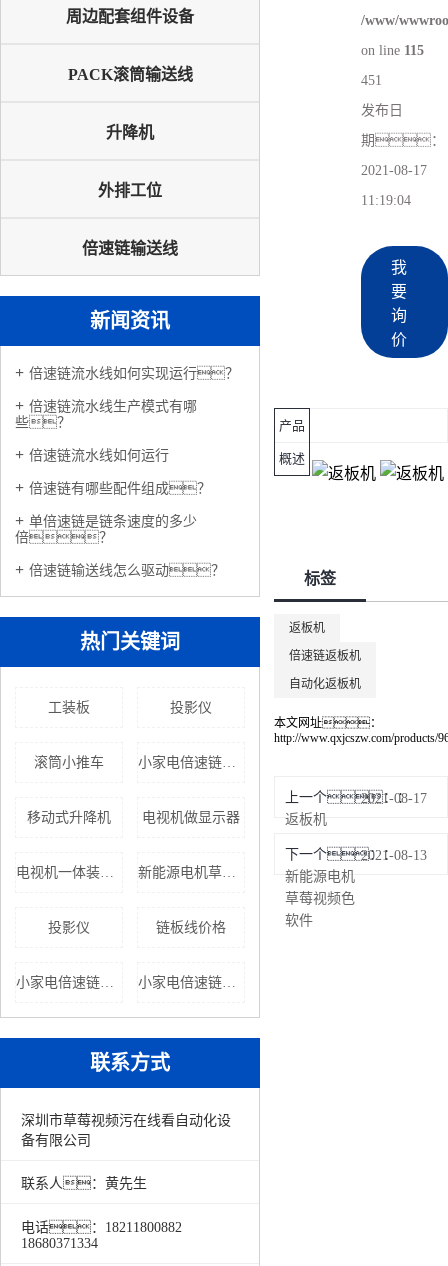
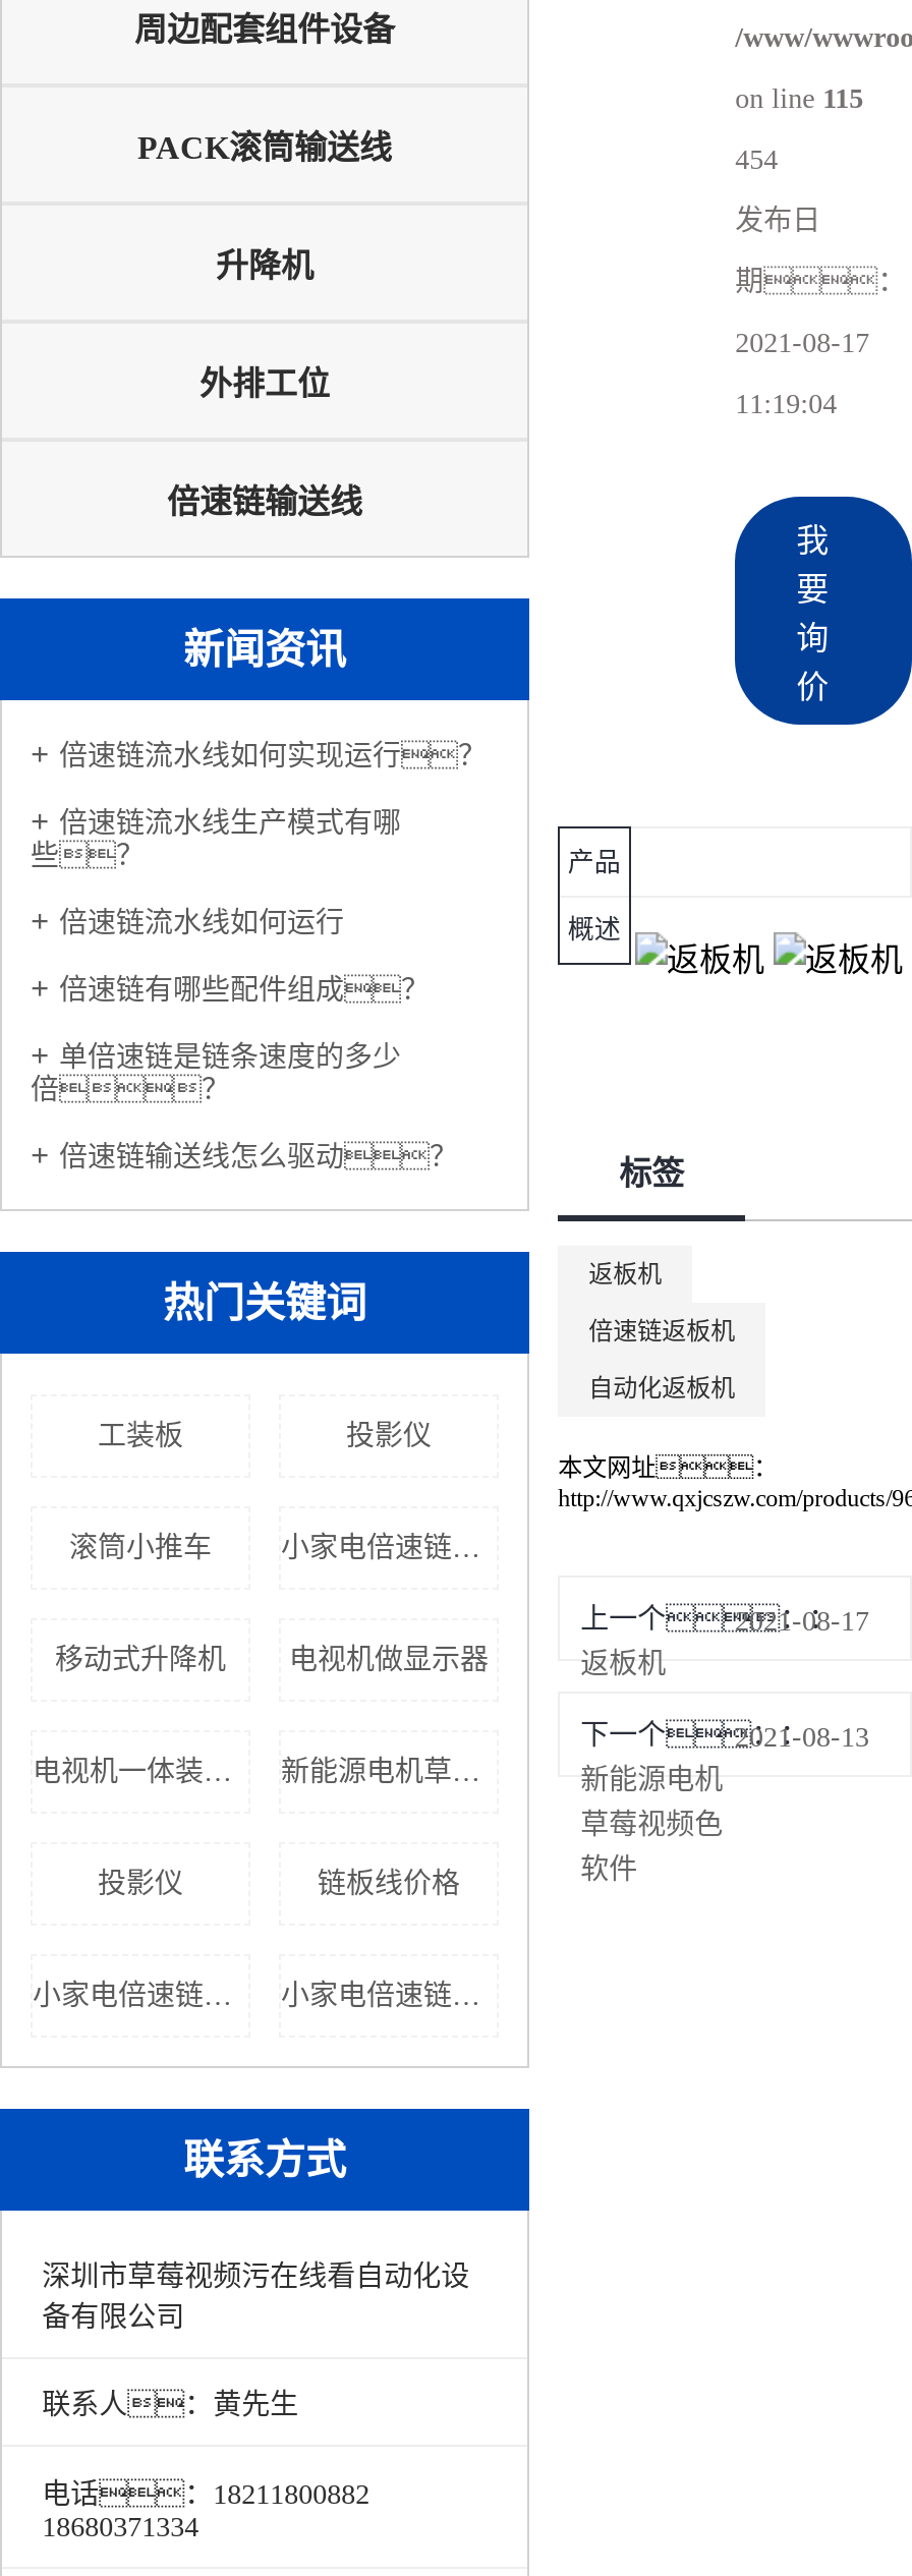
- 451
+ 454
